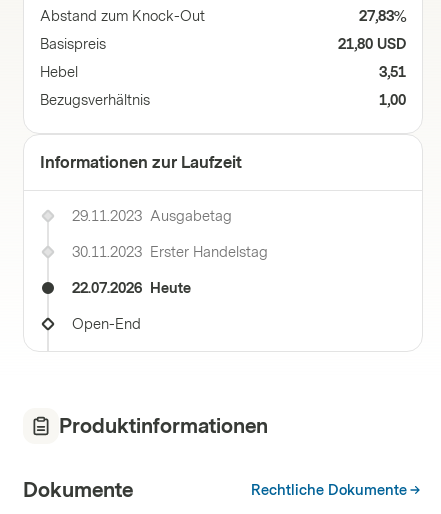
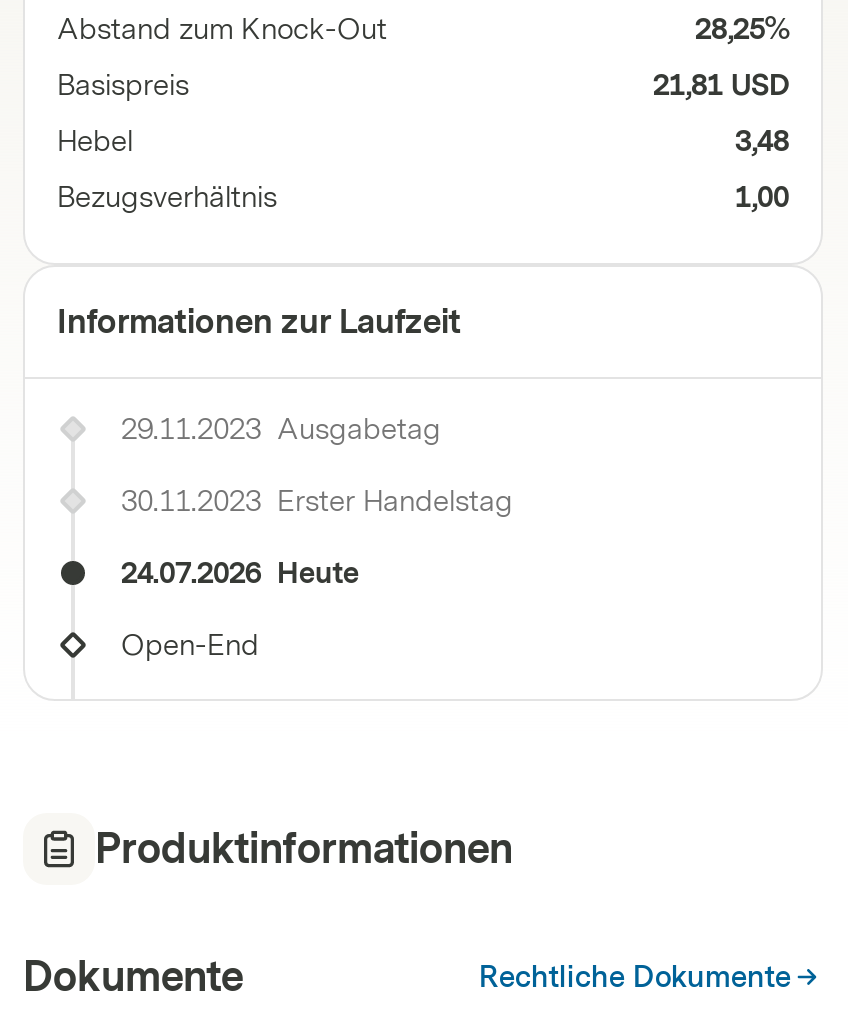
- 27,83%
+ 28,25%

- 21,80 USD
+ 21,81 USD

- 3,51
+ 3,48

- 22.07.2026 Heute
+ 24.07.2026 Heute
